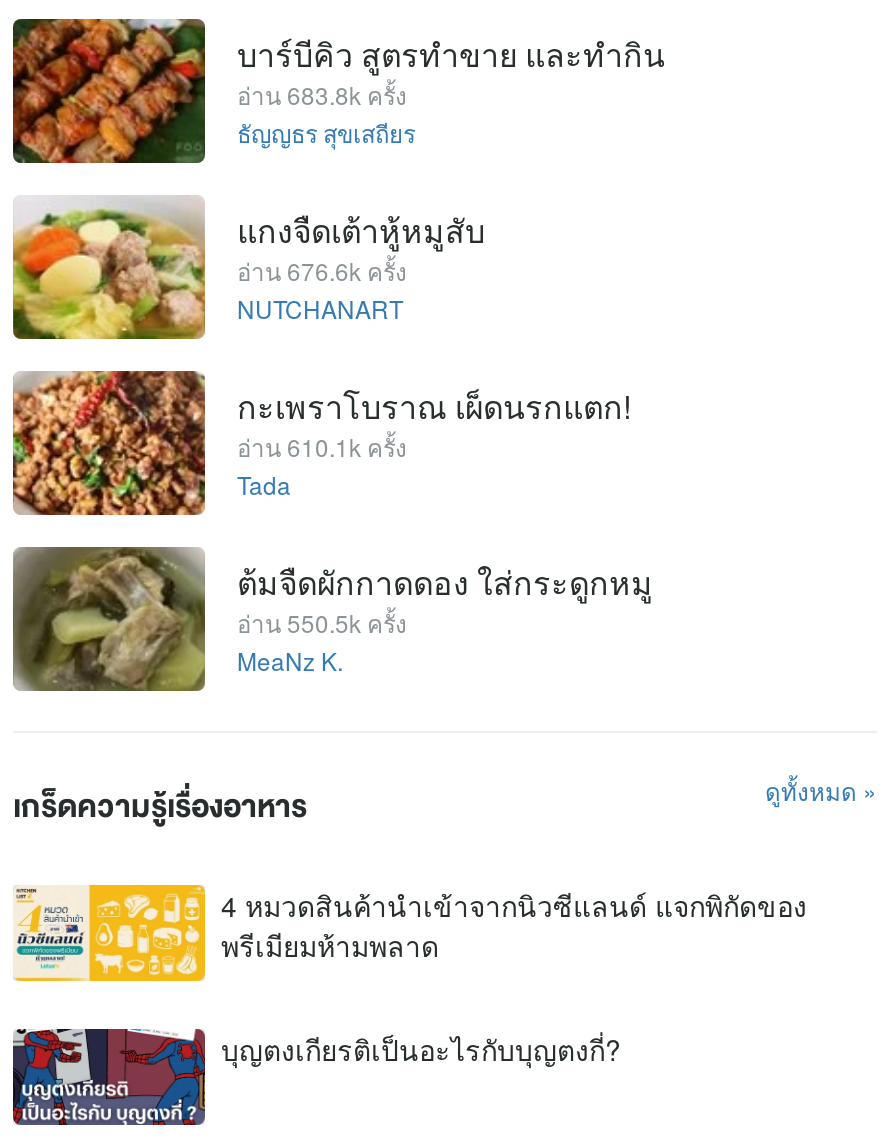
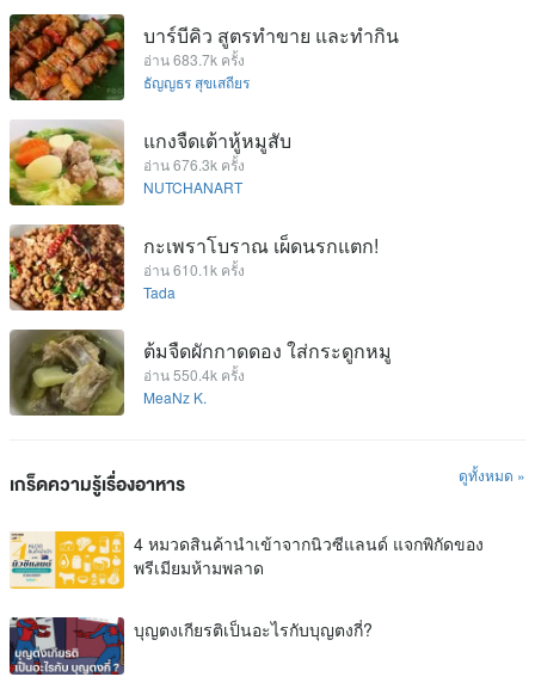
- อ่าน 683.8k ครั้ง
+ อ่าน 683.7k ครั้ง

- อ่าน 676.6k ครั้ง
+ อ่าน 676.3k ครั้ง

- อ่าน 550.5k ครั้ง
+ อ่าน 550.4k ครั้ง
